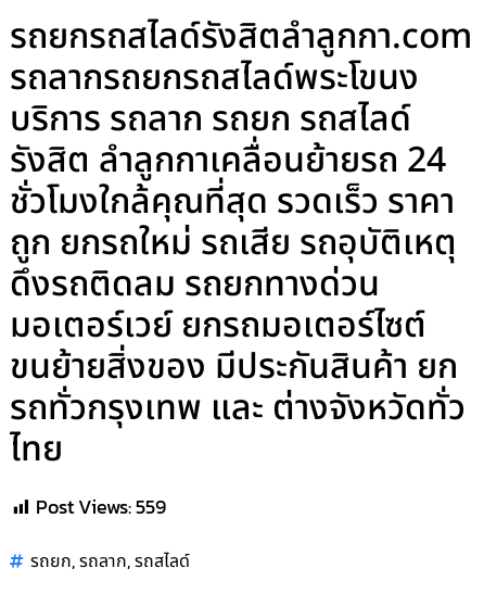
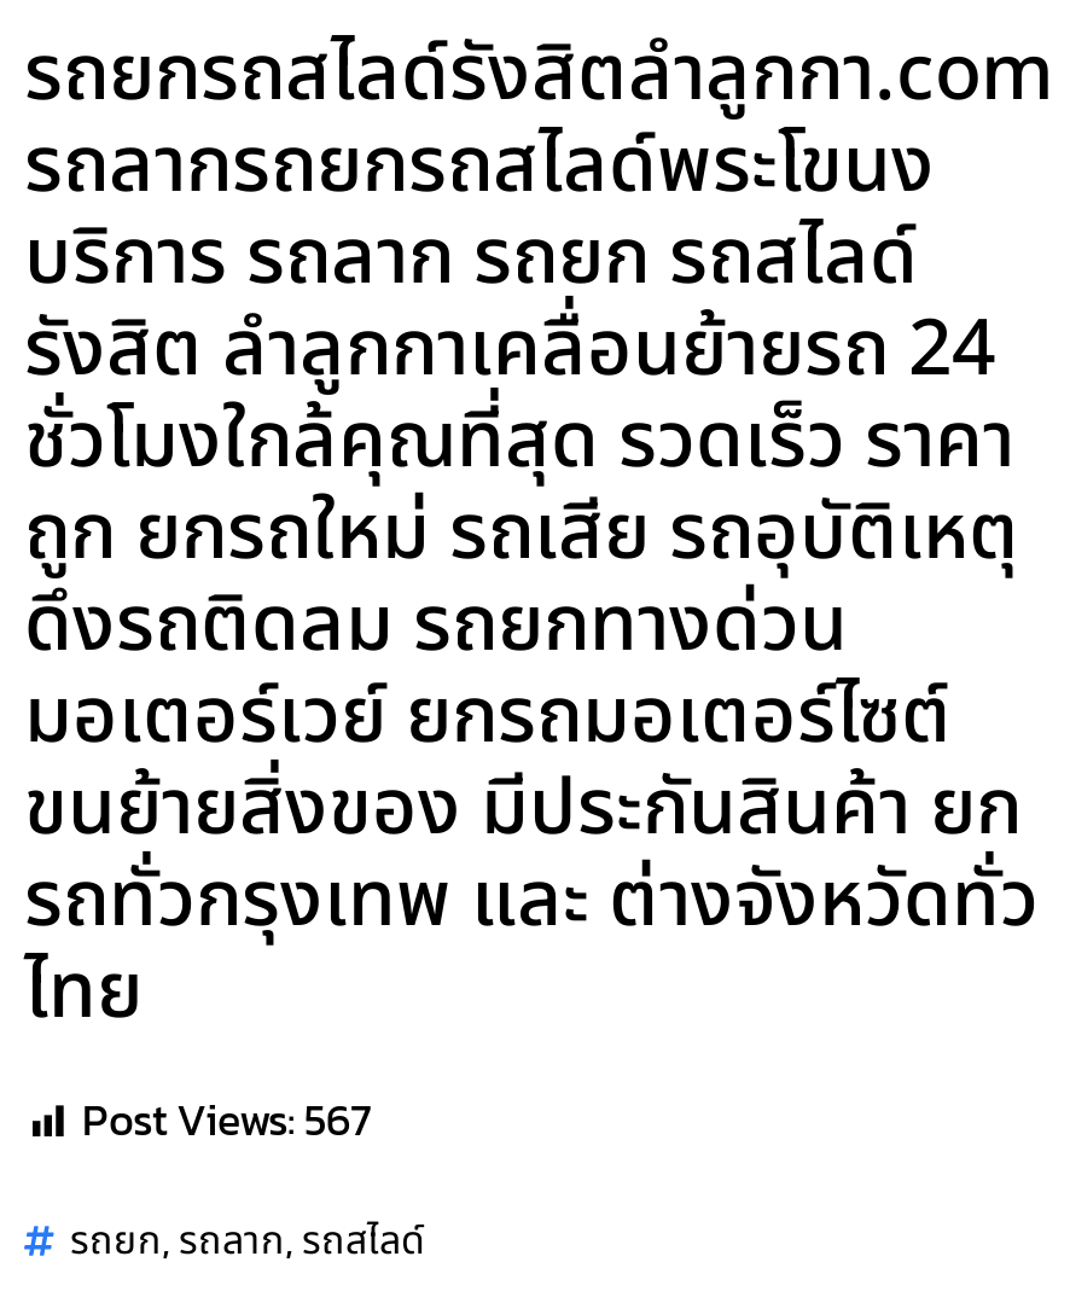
- Post Views: 559
+ Post Views: 567
